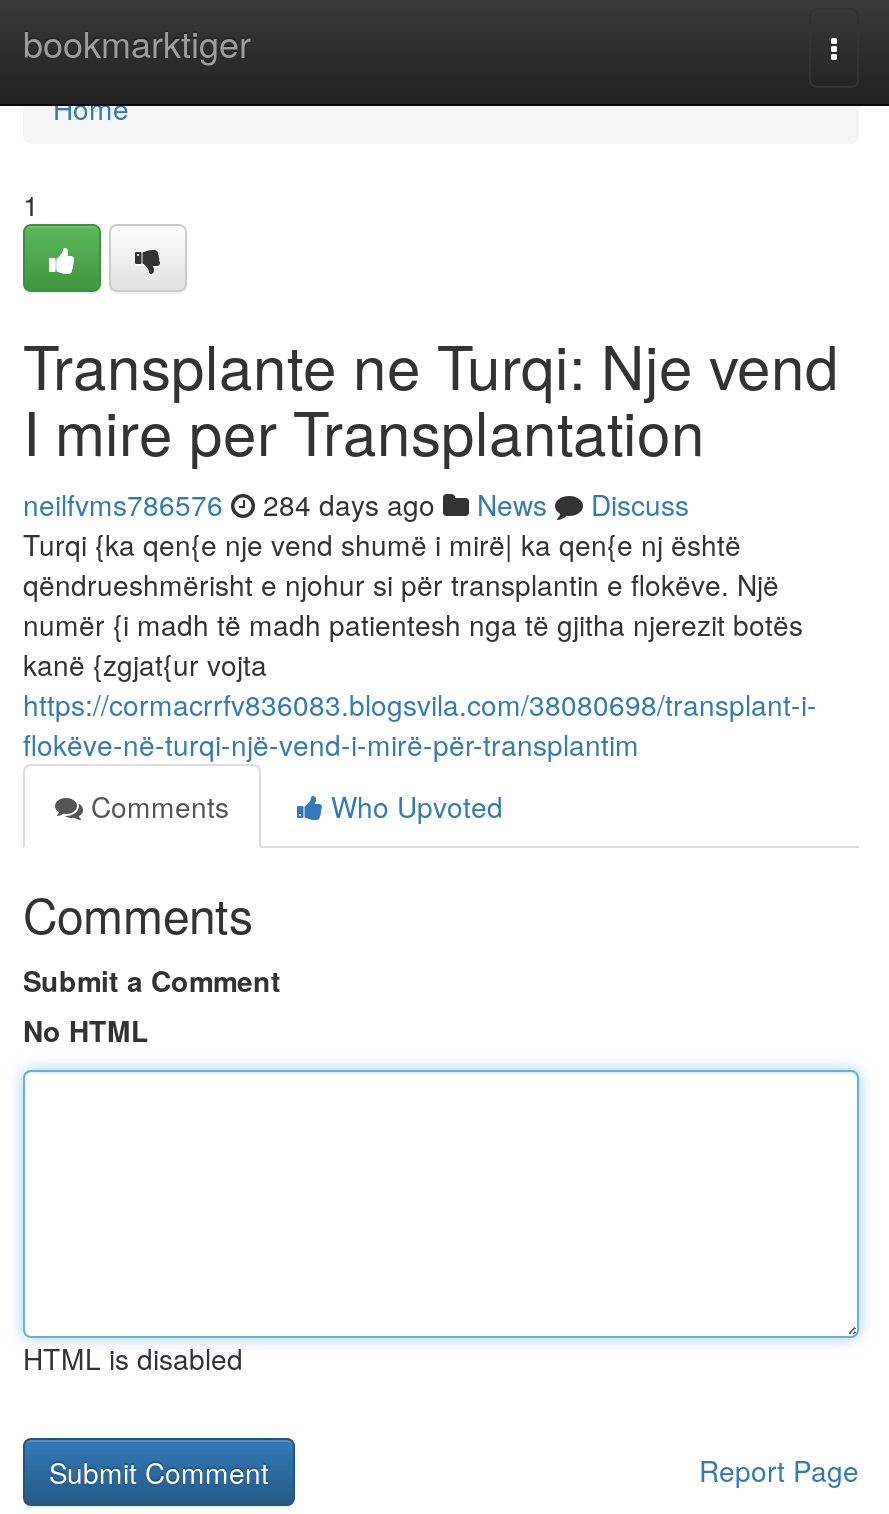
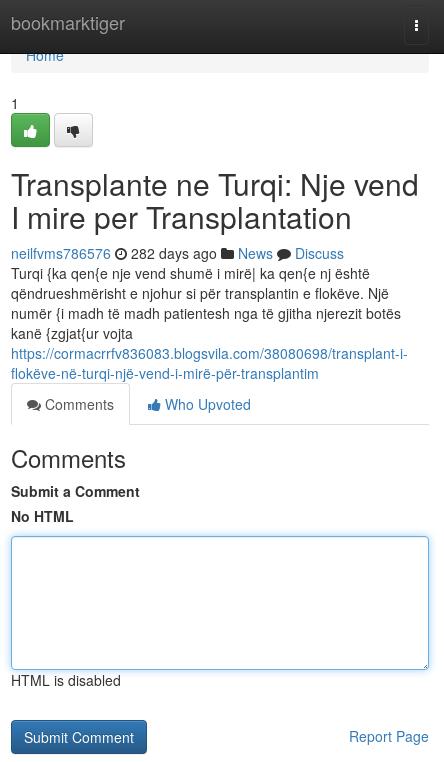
- neilfvms786576 284 days ago News Discuss
+ neilfvms786576 282 days ago News Discuss
